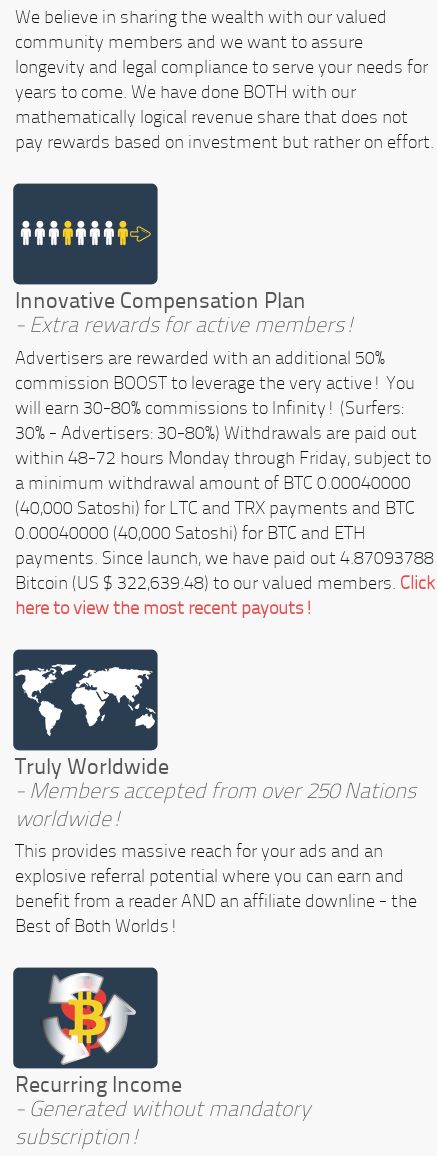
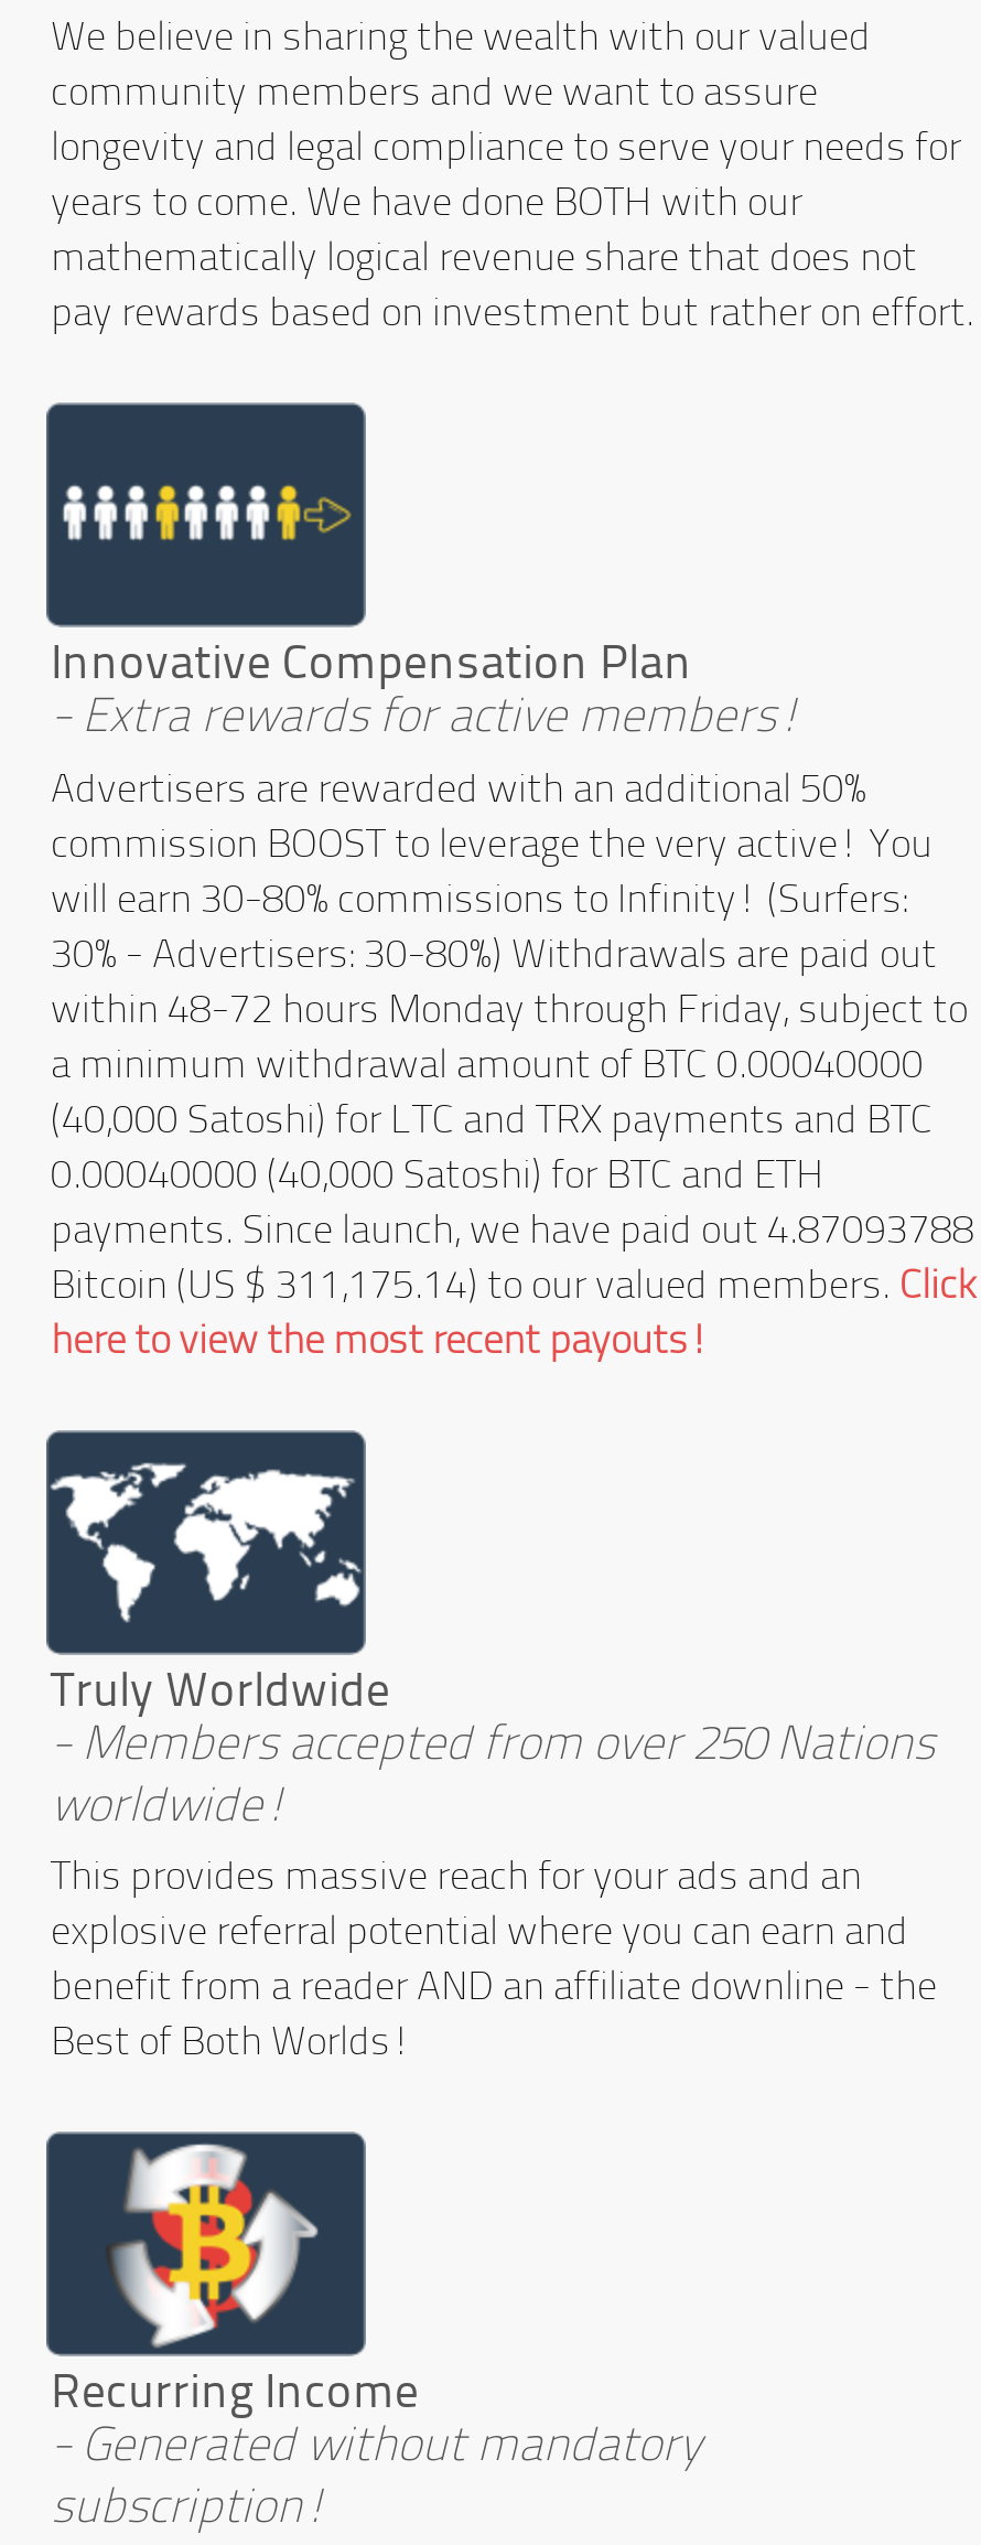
- Bitcoin (US $ 322,639.48) to our valued members. Click
+ Bitcoin (US $ 311,175.14) to our valued members. Click
